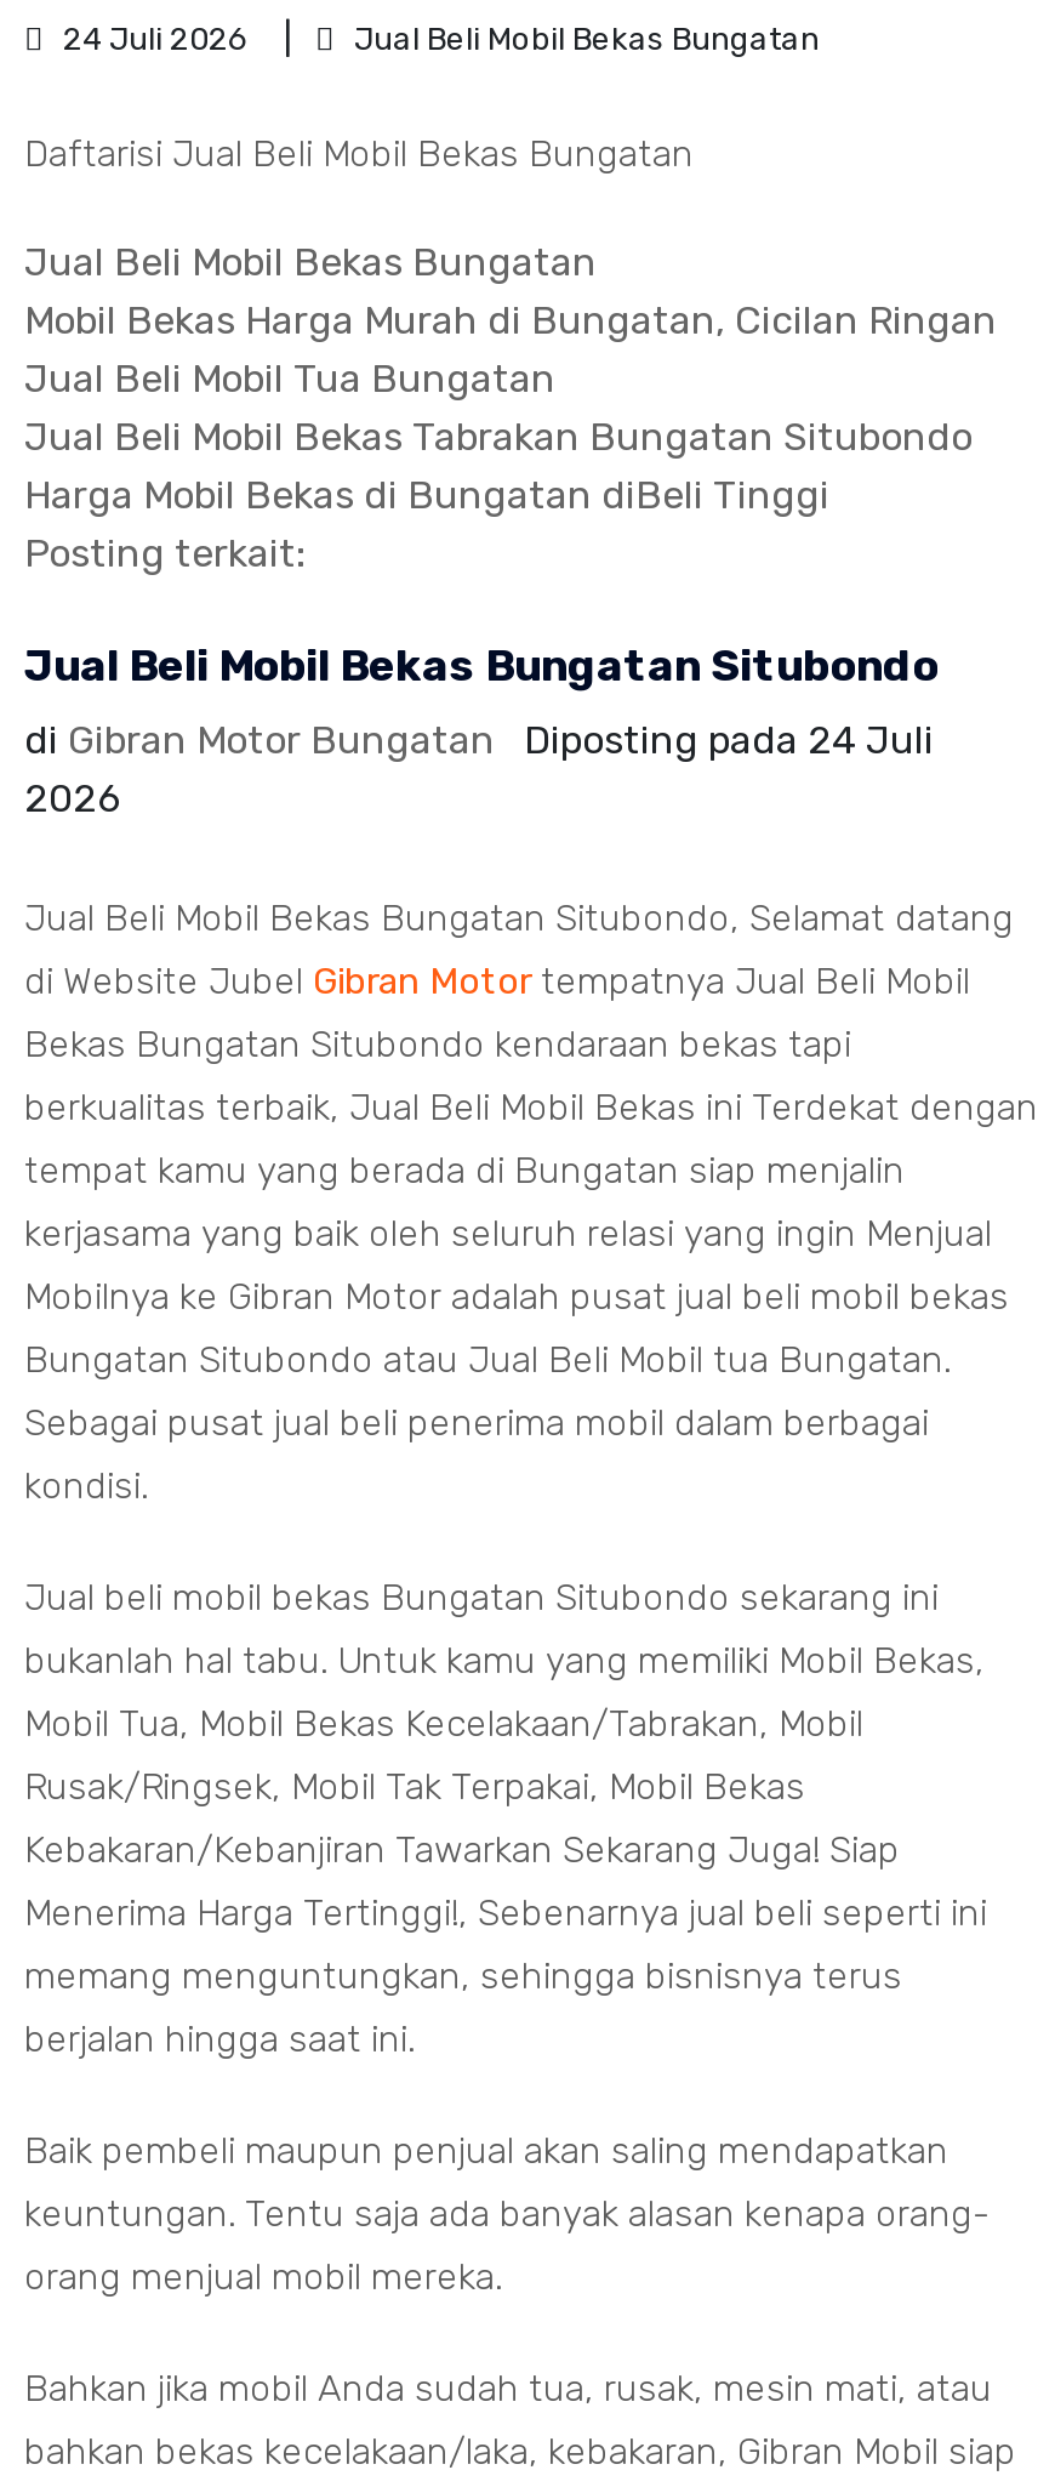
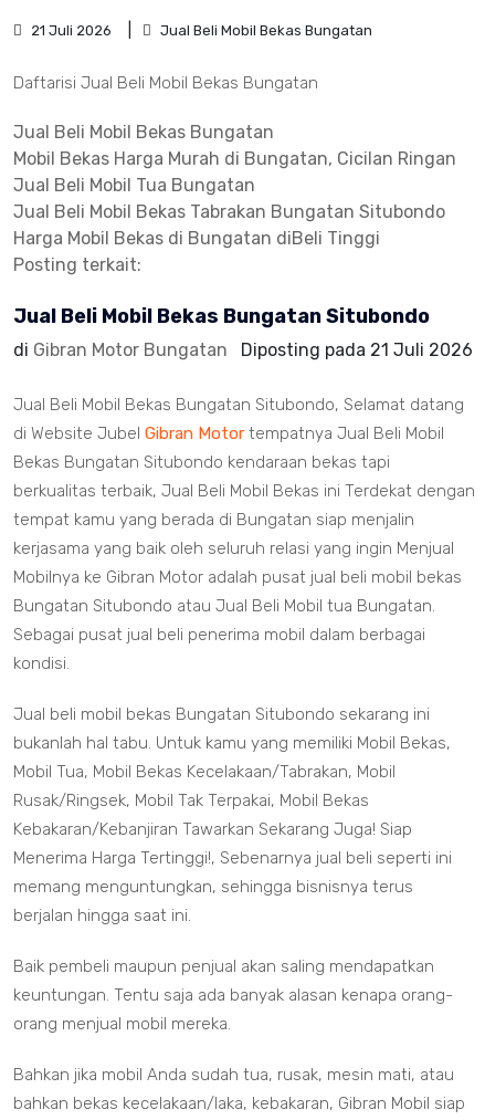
- 24 Juli 2026
+ 21 Juli 2026

- Diposting pada 24 Juli
- 2026
+ Diposting pada 21 Juli 2026
